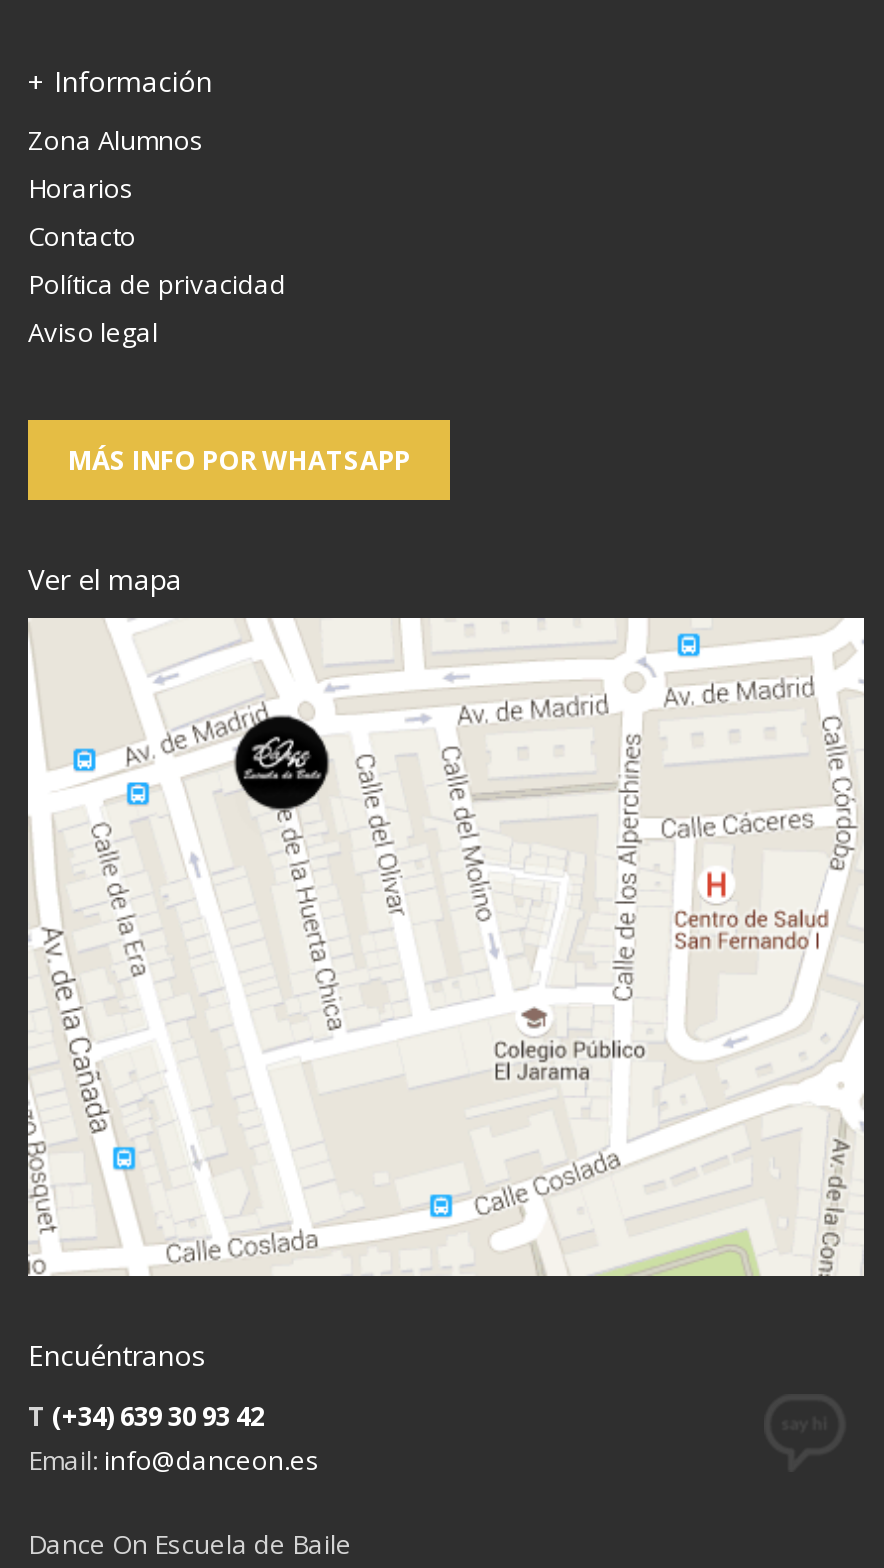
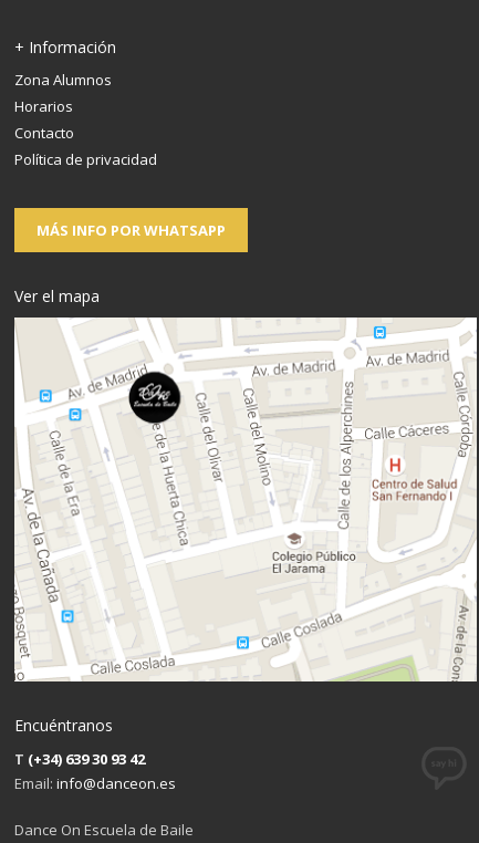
- Aviso legal
